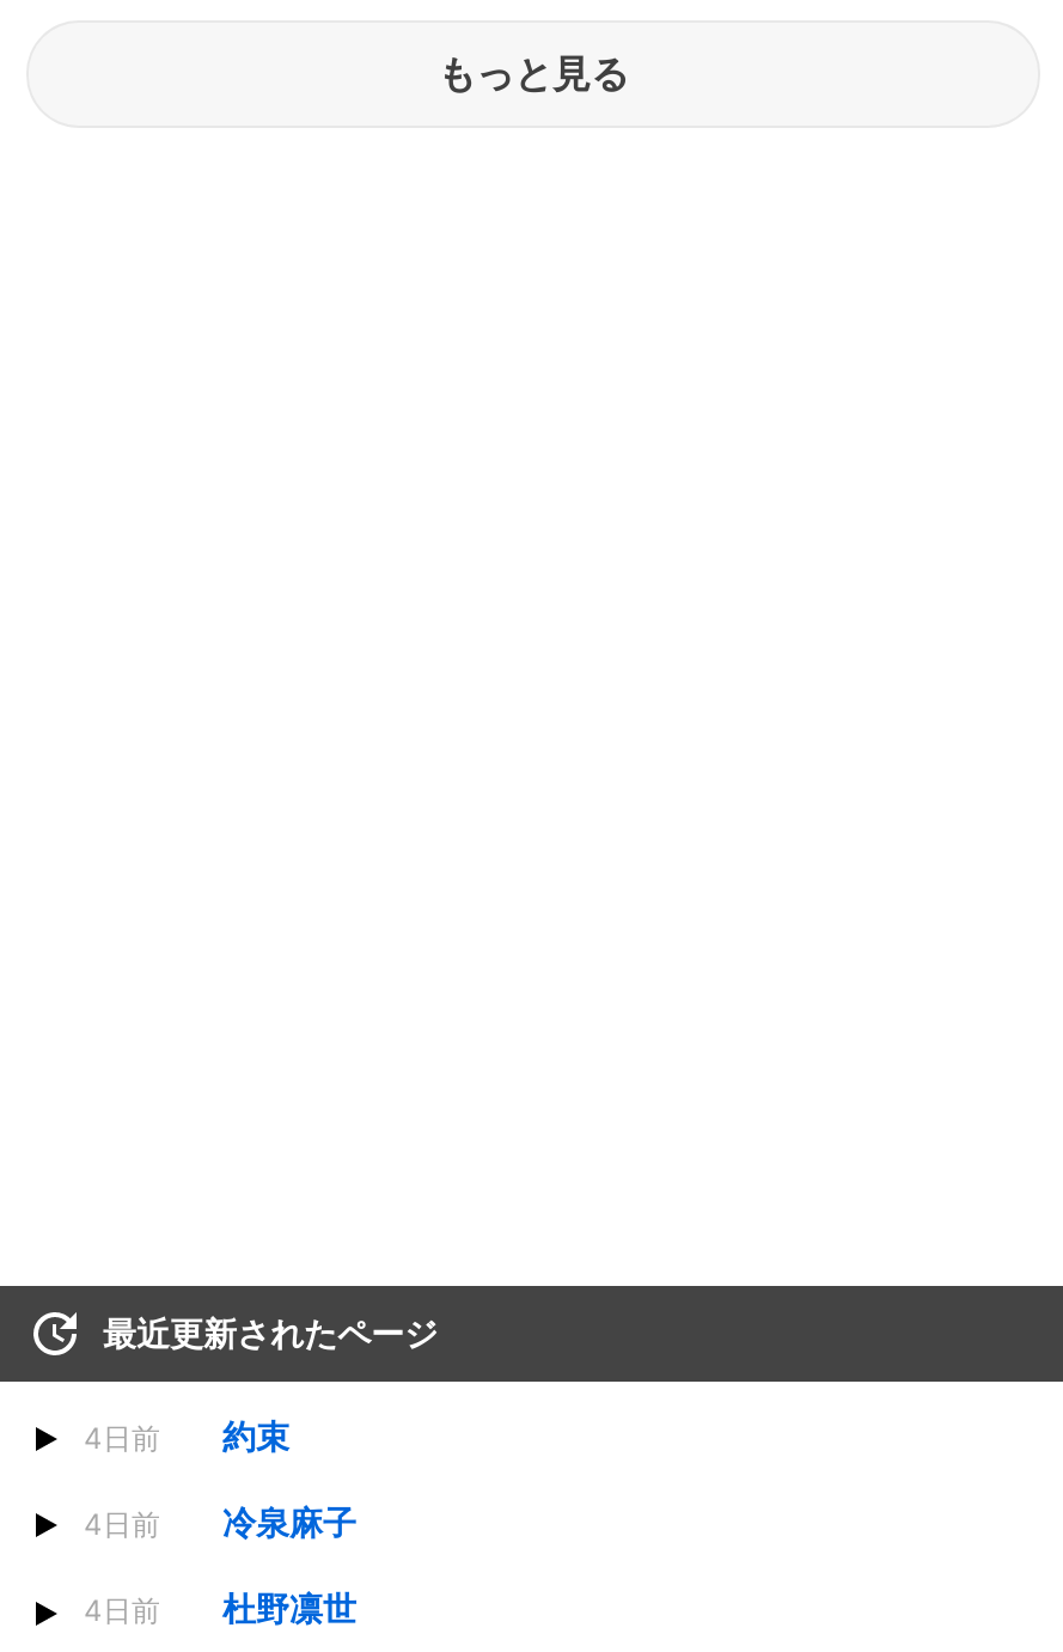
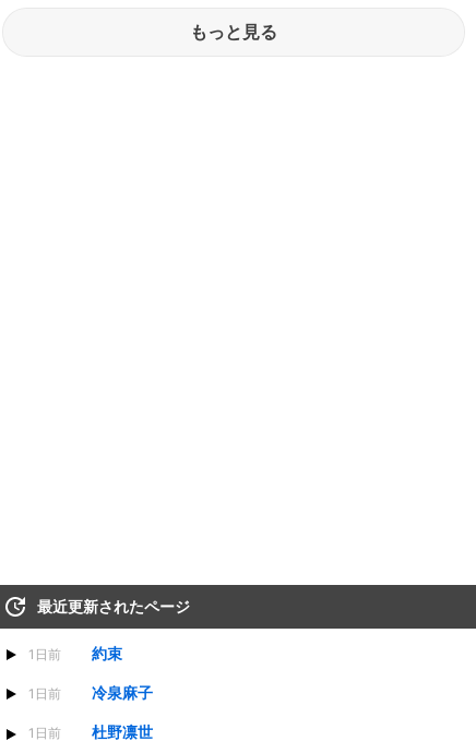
- 4日前 約束
+ 1日前 約束

- 4日前 冷泉麻子
+ 1日前 冷泉麻子

- 4日前 杜野凛世
+ 1日前 杜野凛世
